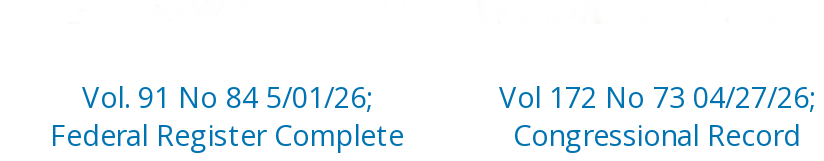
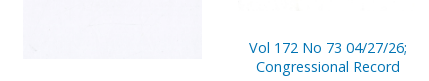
- Vol. 91 No 84 5/01/26;
- Federal Register Complete
